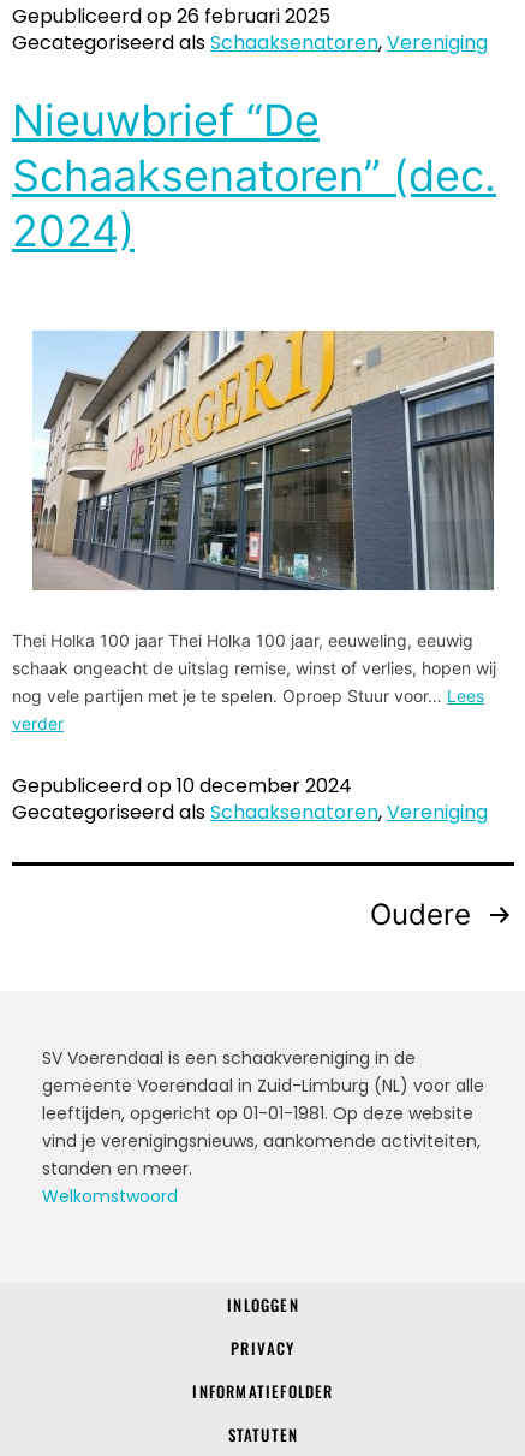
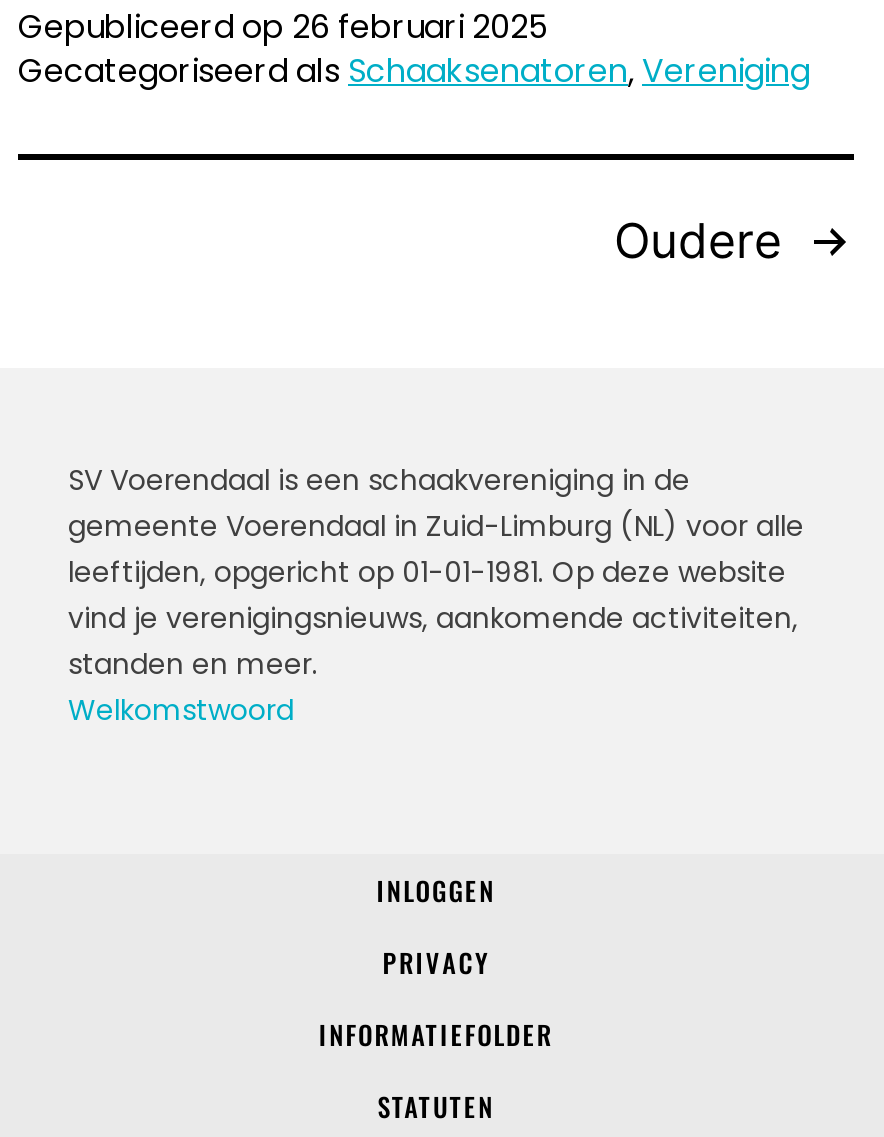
- Nieuwbrief “De
- Schaaksenatoren” (dec.
- 2024)

- [image]
- Thei Holka 100 jaar Thei Holka 100 jaar, eeuweling, eeuwig
- schaak ongeacht de uitslag remise, winst of verlies, hopen wij
- nog vele partijen met je te spelen. Oproep Stuur voor… Lees
- verder
- Gepubliceerd op 10 december 2024
- Gecategoriseerd als Schaaksenatoren, Vereniging
